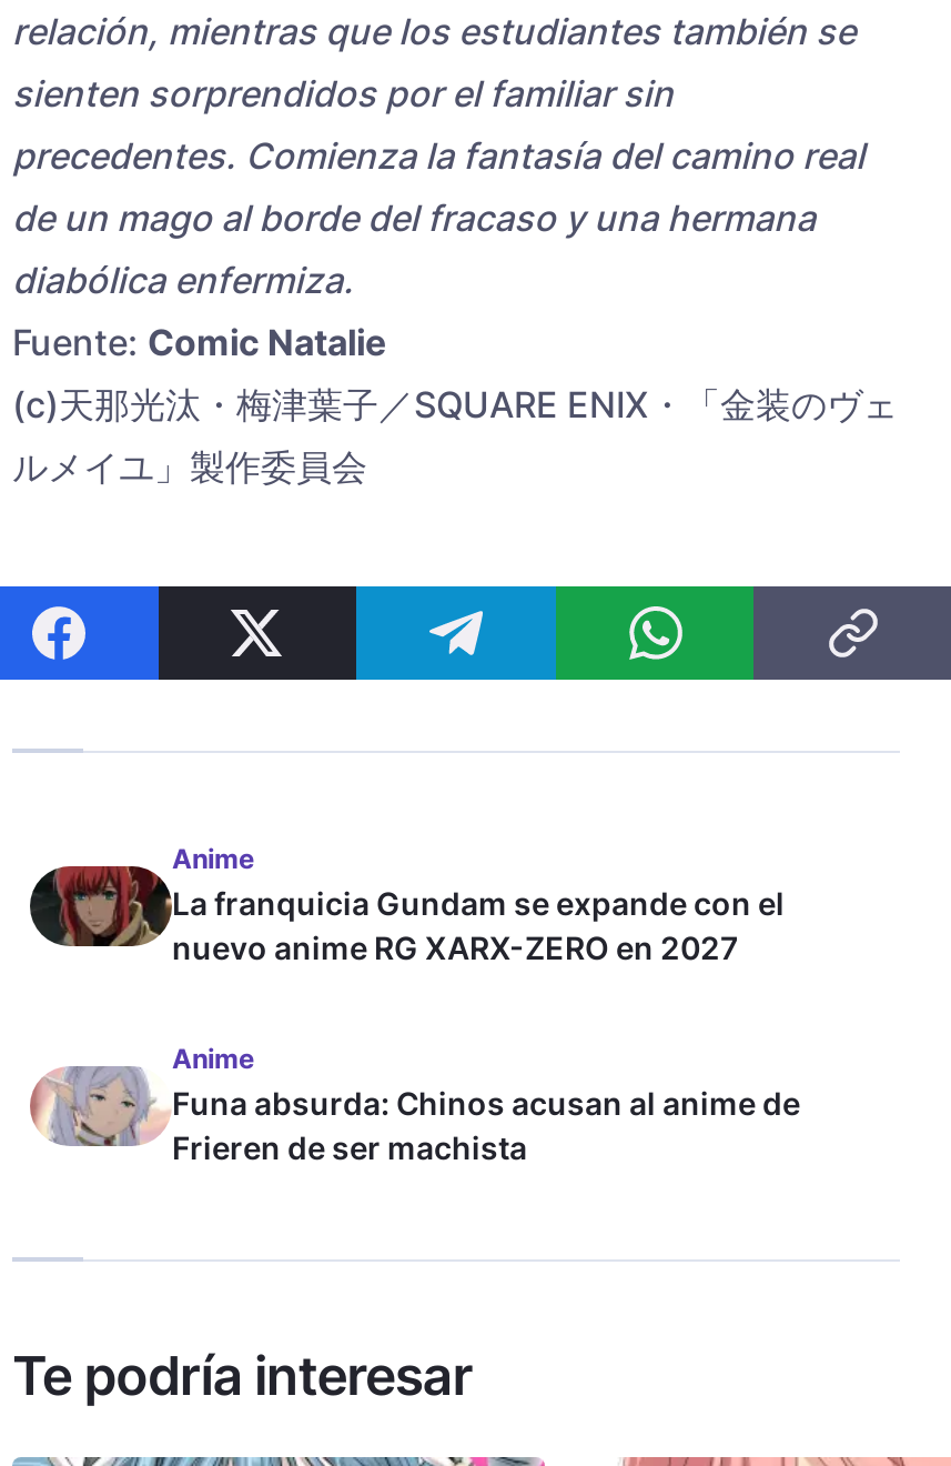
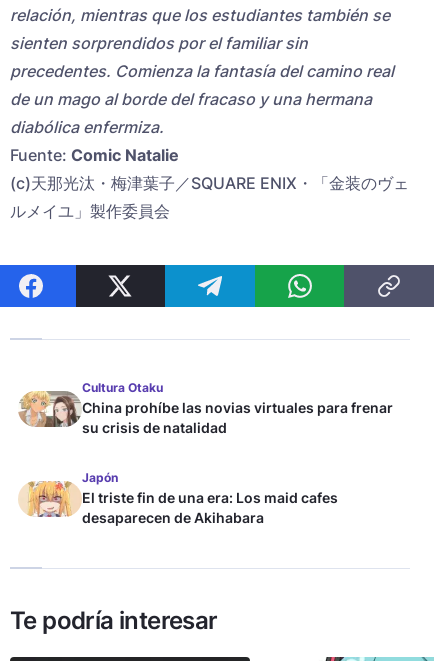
- [image]
- Anime
- La franquicia Gundam se expande con el
- nuevo anime RG XARX-ZERO en 2027
+ [image]
+ Cultura Otaku
+ China prohíbe las novias virtuales para frenar
+ su crisis de natalidad

- [image]
- Anime
- Funa absurda: Chinos acusan al anime de
- Frieren de ser machista
+ [image]
+ Japón
+ El triste fin de una era: Los maid cafes
+ desaparecen de Akihabara
